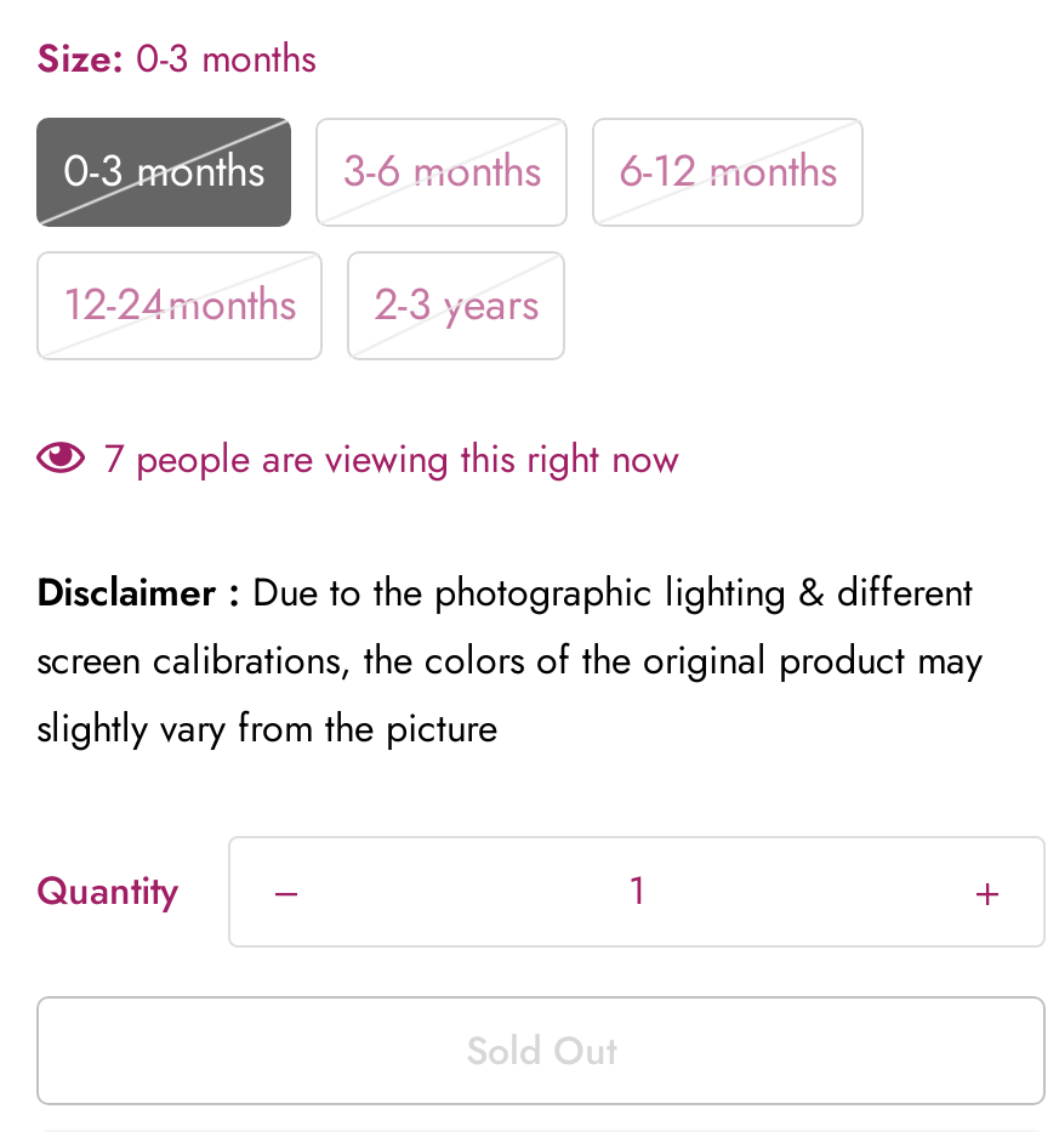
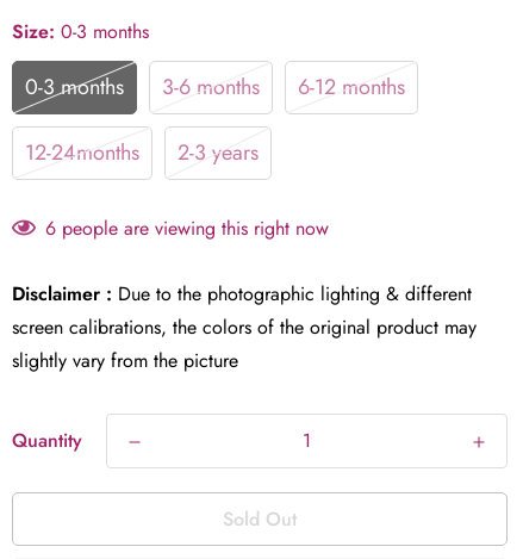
- 7 people are viewing this right now
+ 6 people are viewing this right now
